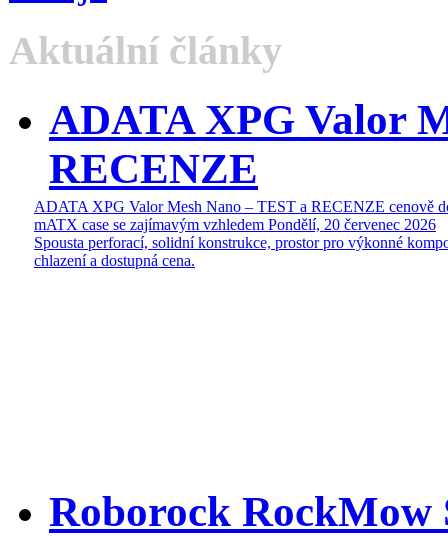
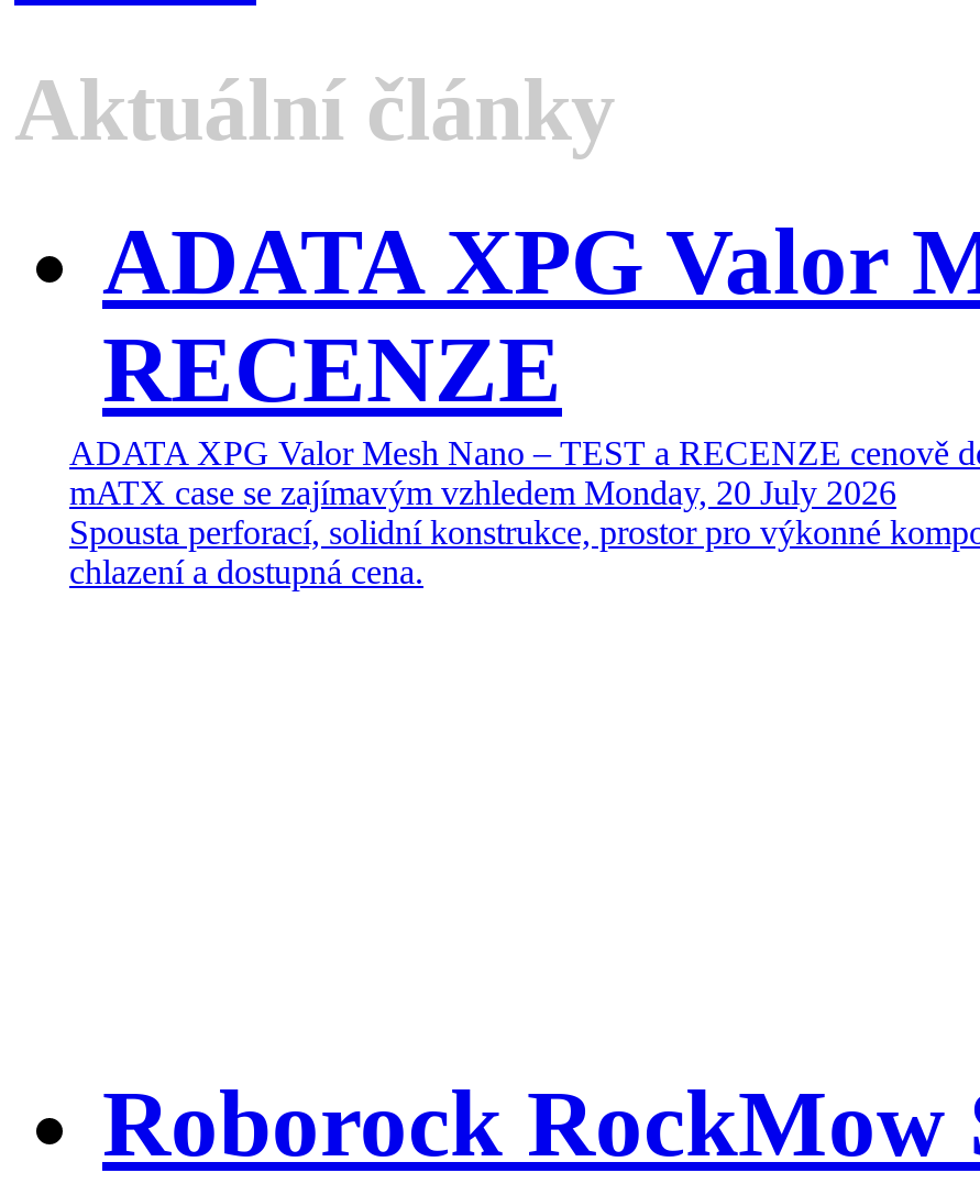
- mATX case se zajímavým vzhledem Pondělí, 20 červenec 2026
+ mATX case se zajímavým vzhledem Monday, 20 July 2026
